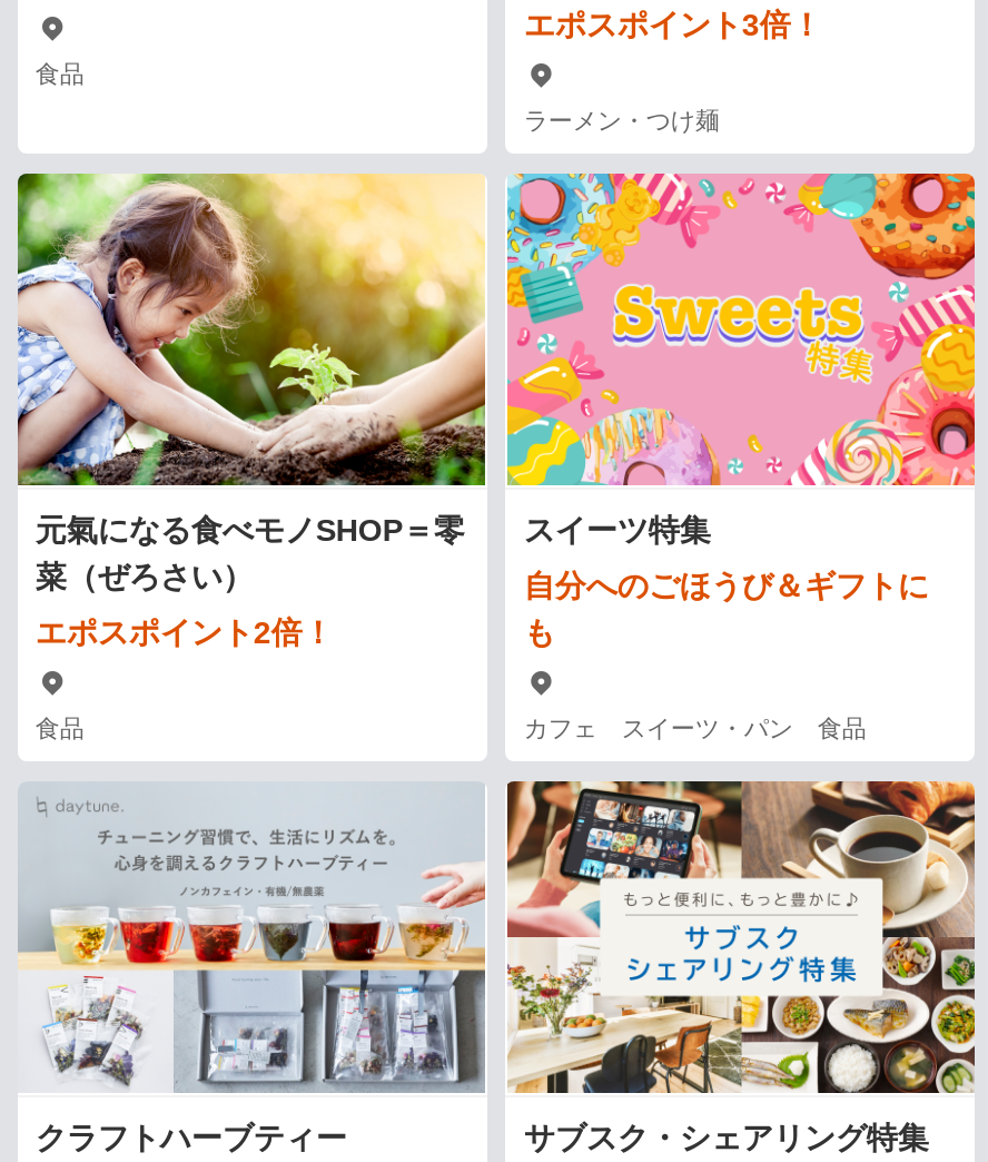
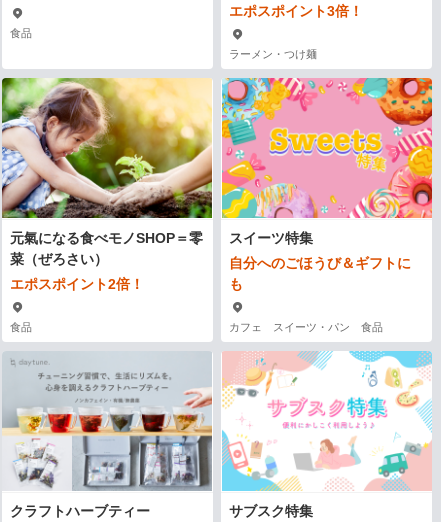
- [image]
- サブスク・シェアリング特集
+ [image]
+ サブスク特集
